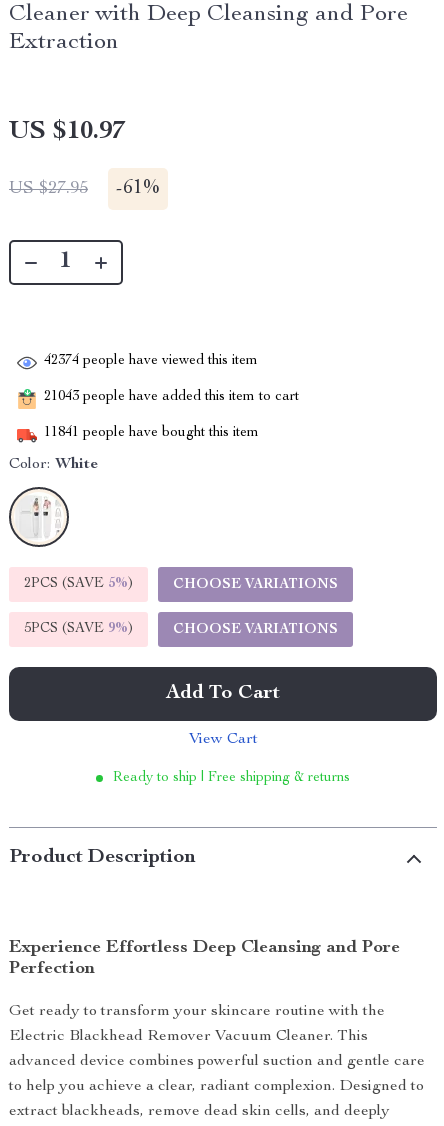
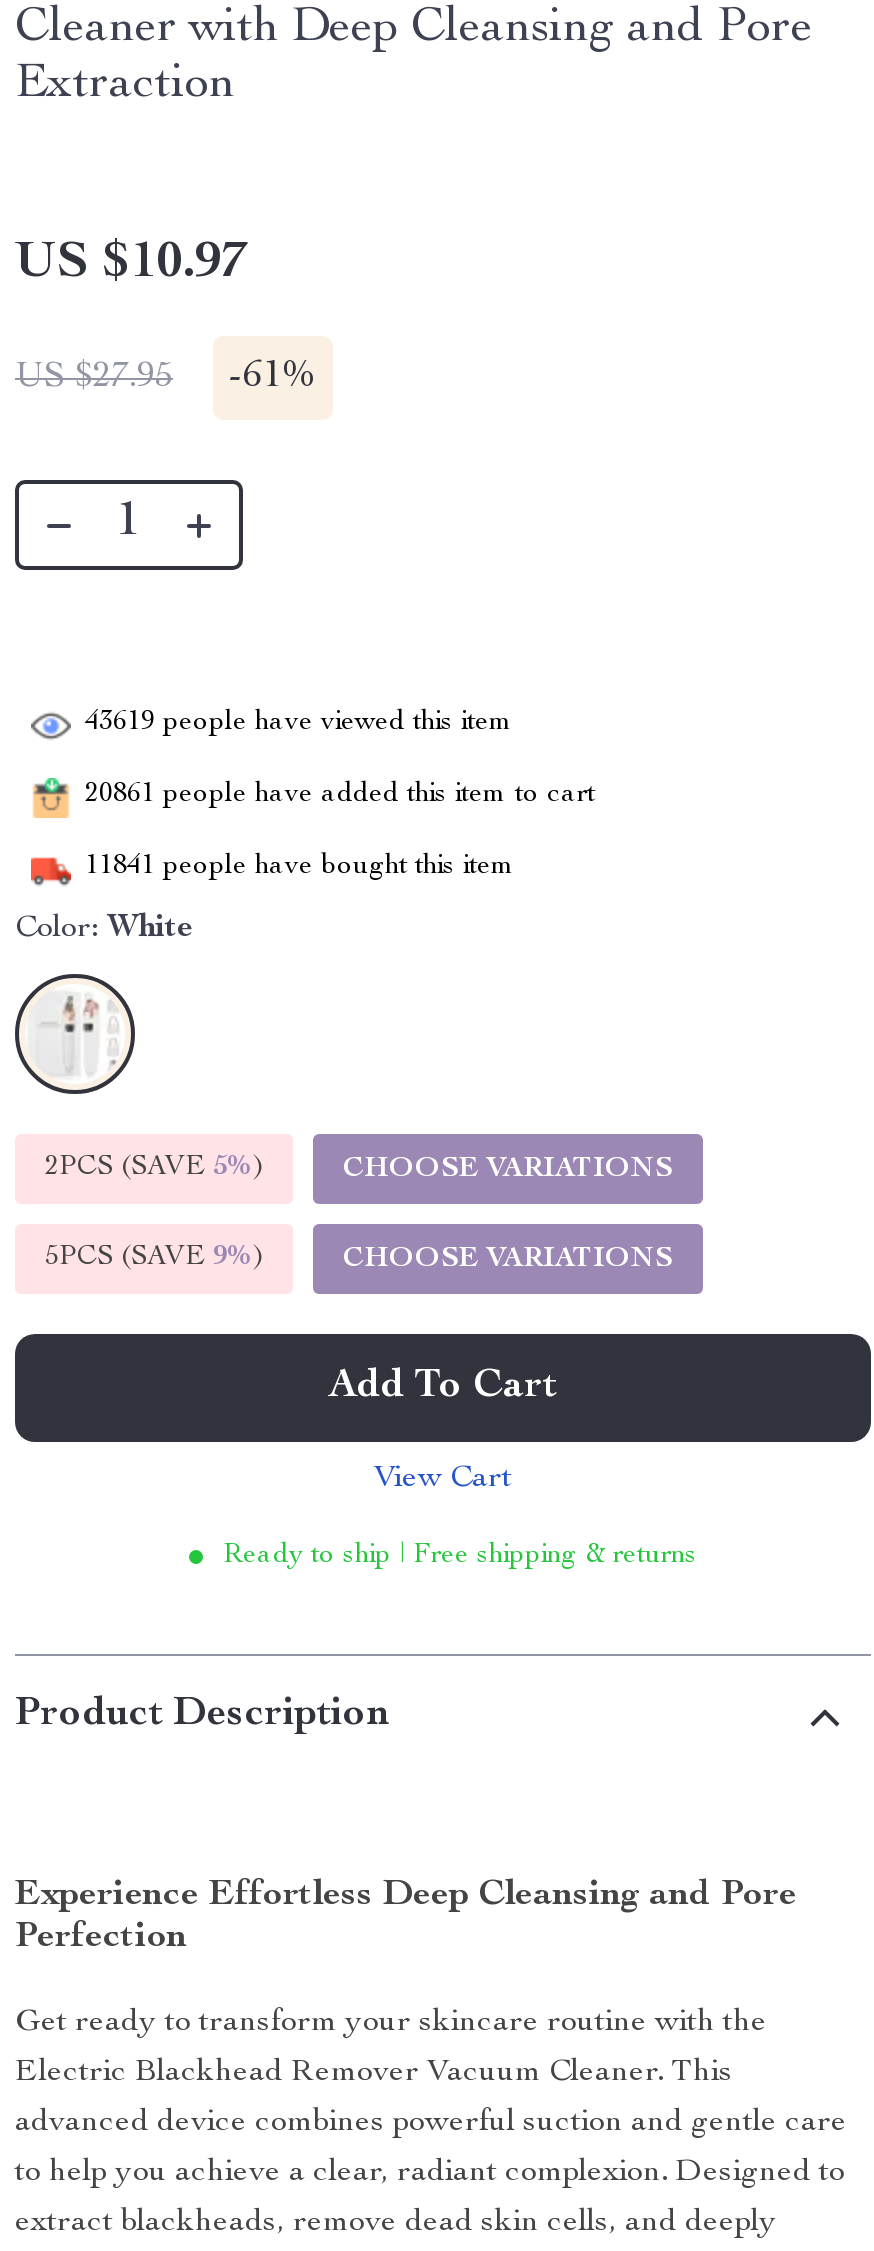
- 42374 people have viewed this item
+ 43619 people have viewed this item

- 21043 people have added this item to cart
+ 20861 people have added this item to cart
